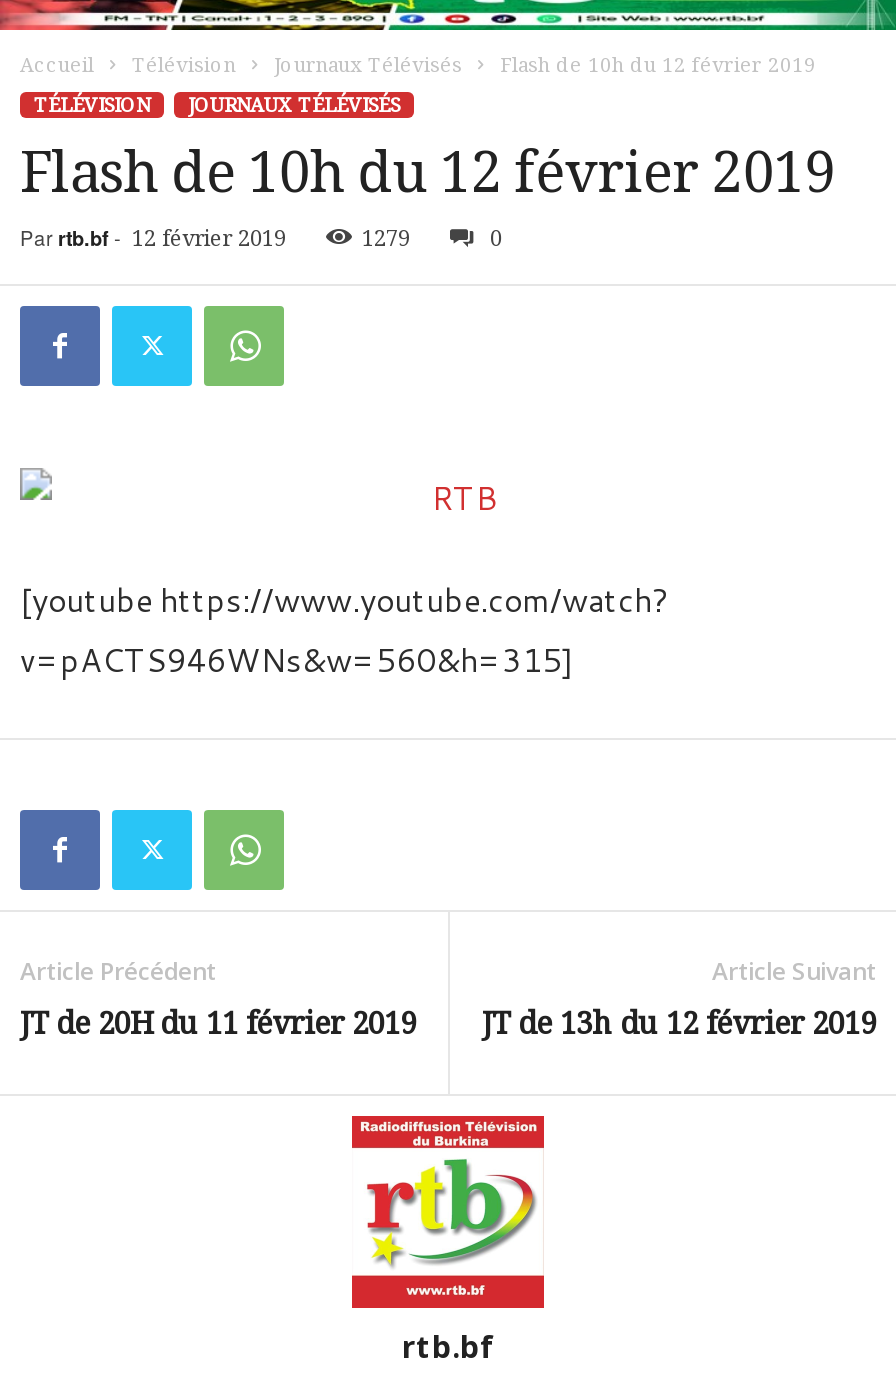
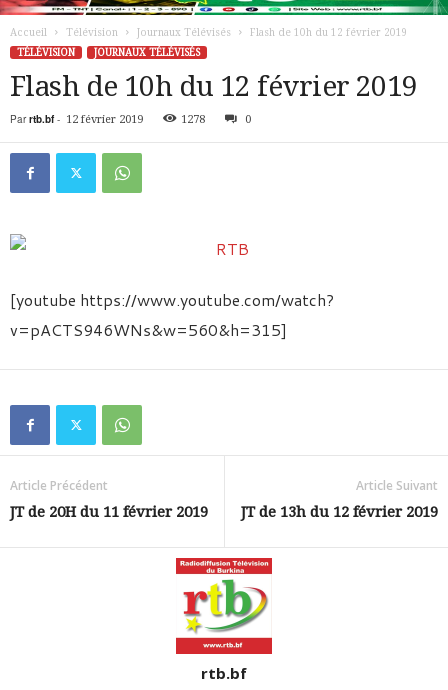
- 1279
+ 1278
